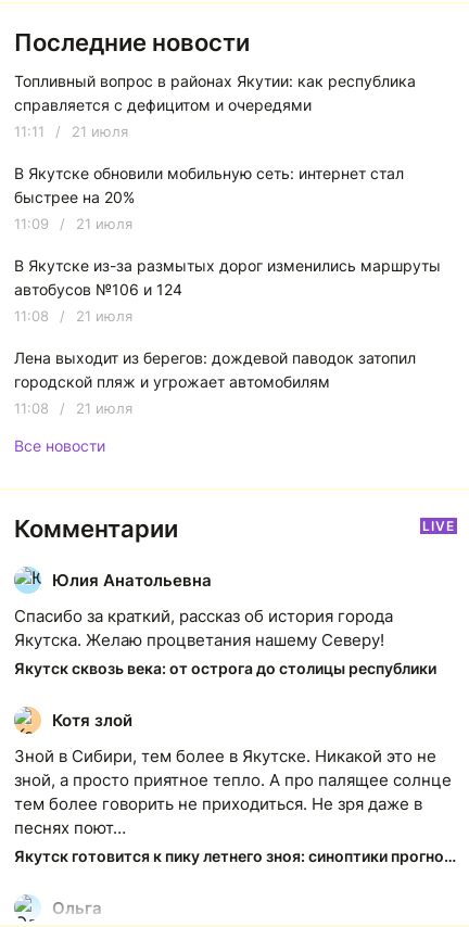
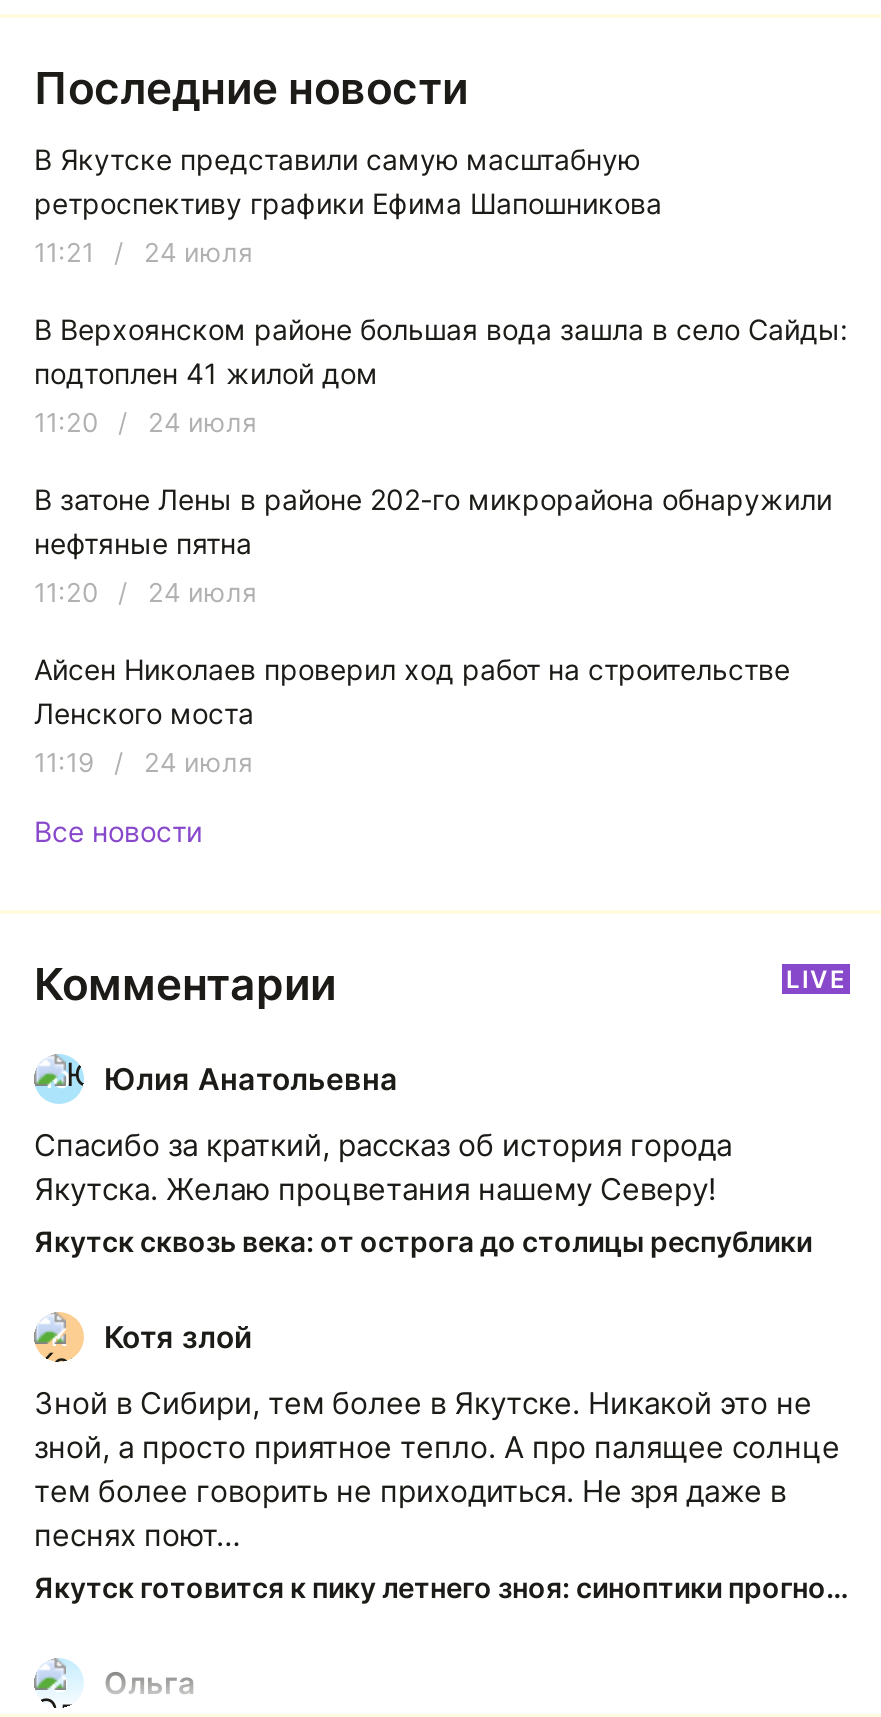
- Топливный вопрос в районах Якутии: как республика
- справляется с дефицитом и очередями
+ В Якутске представили самую масштабную
+ ретроспективу графики Ефима Шапошникова

- 11:11 / 21 июля
+ 11:21 / 24 июля

- В Якутске обновили мобильную сеть: интернет стал
- быстрее на 20%
+ В Верхоянском районе большая вода зашла в село Сайды:
+ подтоплен 41 жилой дом

- 11:09 / 21 июля
+ 11:20 / 24 июля

- В Якутске из-за размытых дорог изменились маршруты
- автобусов №106 и 124
+ В затоне Лены в районе 202-го микрорайона обнаружили
+ нефтяные пятна

- 11:08 / 21 июля
+ 11:20 / 24 июля

- Лена выходит из берегов: дождевой паводок затопил
- городской пляж и угрожает автомобилям
+ Айсен Николаев проверил ход работ на строительстве
+ Ленского моста

- 11:08 / 21 июля
+ 11:19 / 24 июля
